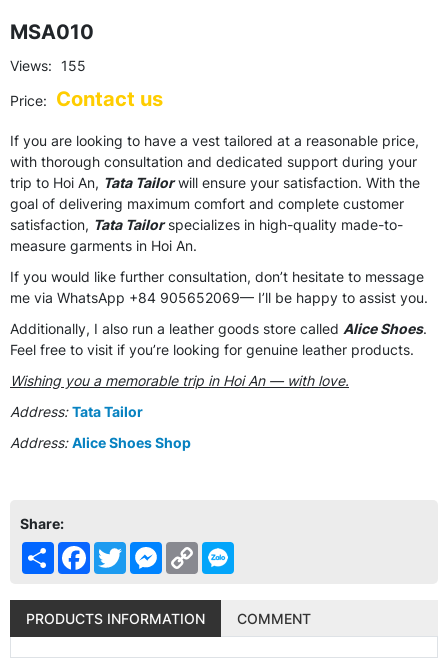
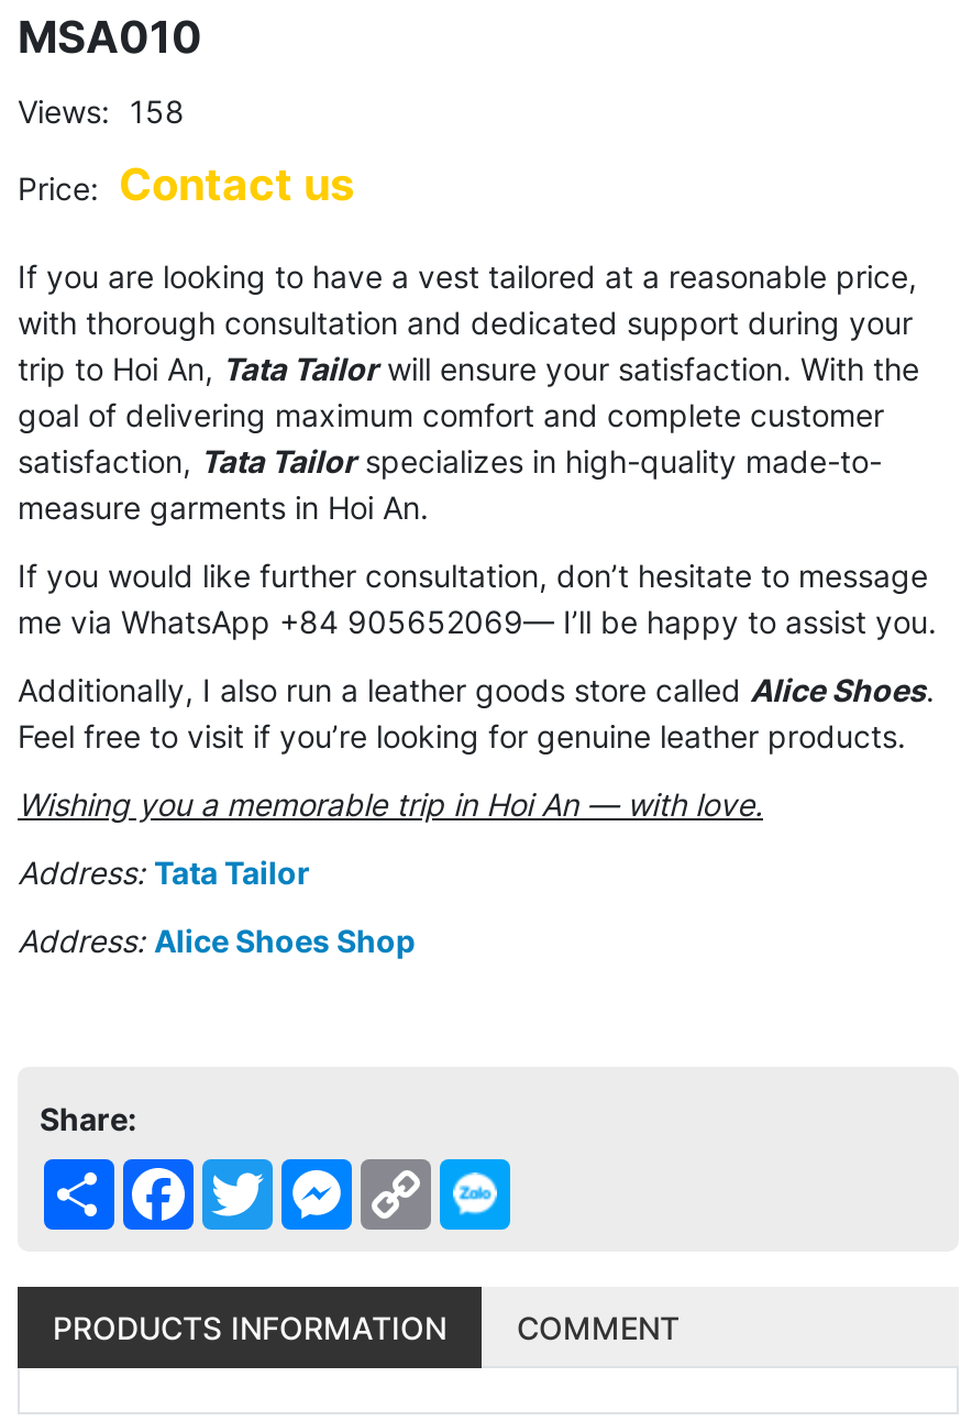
- Views: 155
+ Views: 158
